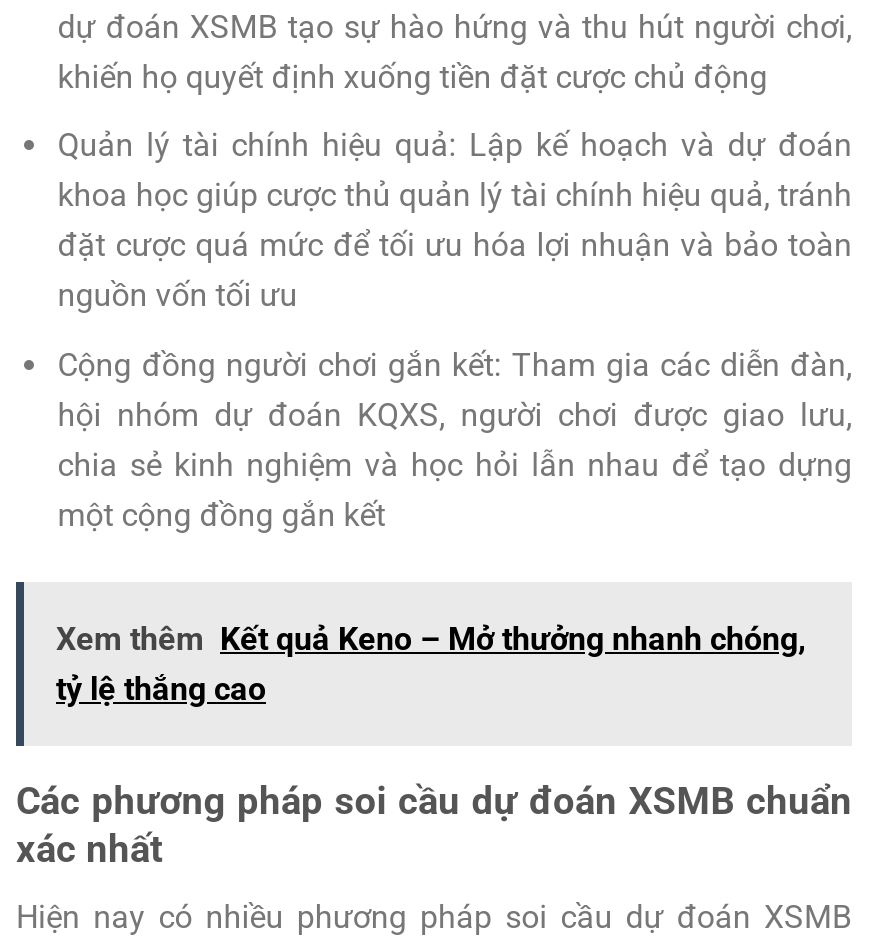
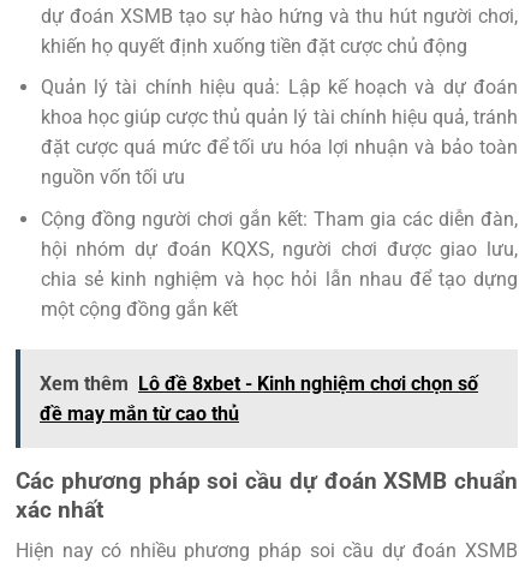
- Xem thêm Kết quả Keno – Mở thưởng nhanh chóng,
- tỷ lệ thắng cao
+ Xem thêm Lô đề 8xbet - Kinh nghiệm chơi chọn số
+ đề may mắn từ cao thủ
